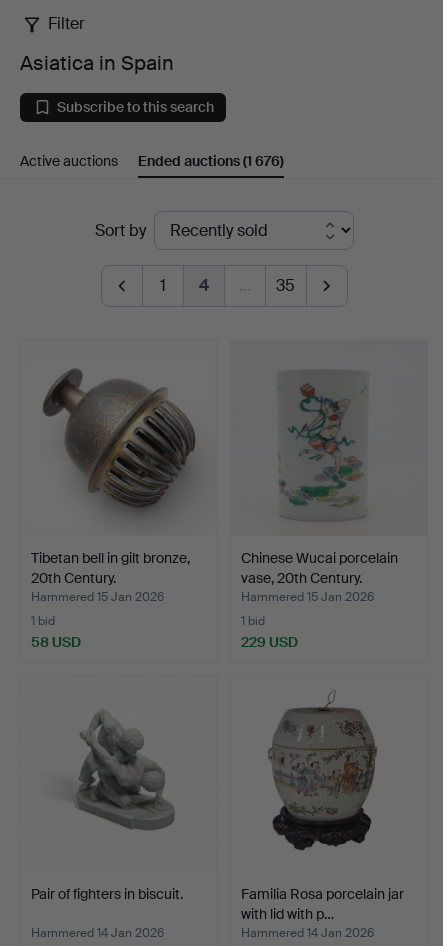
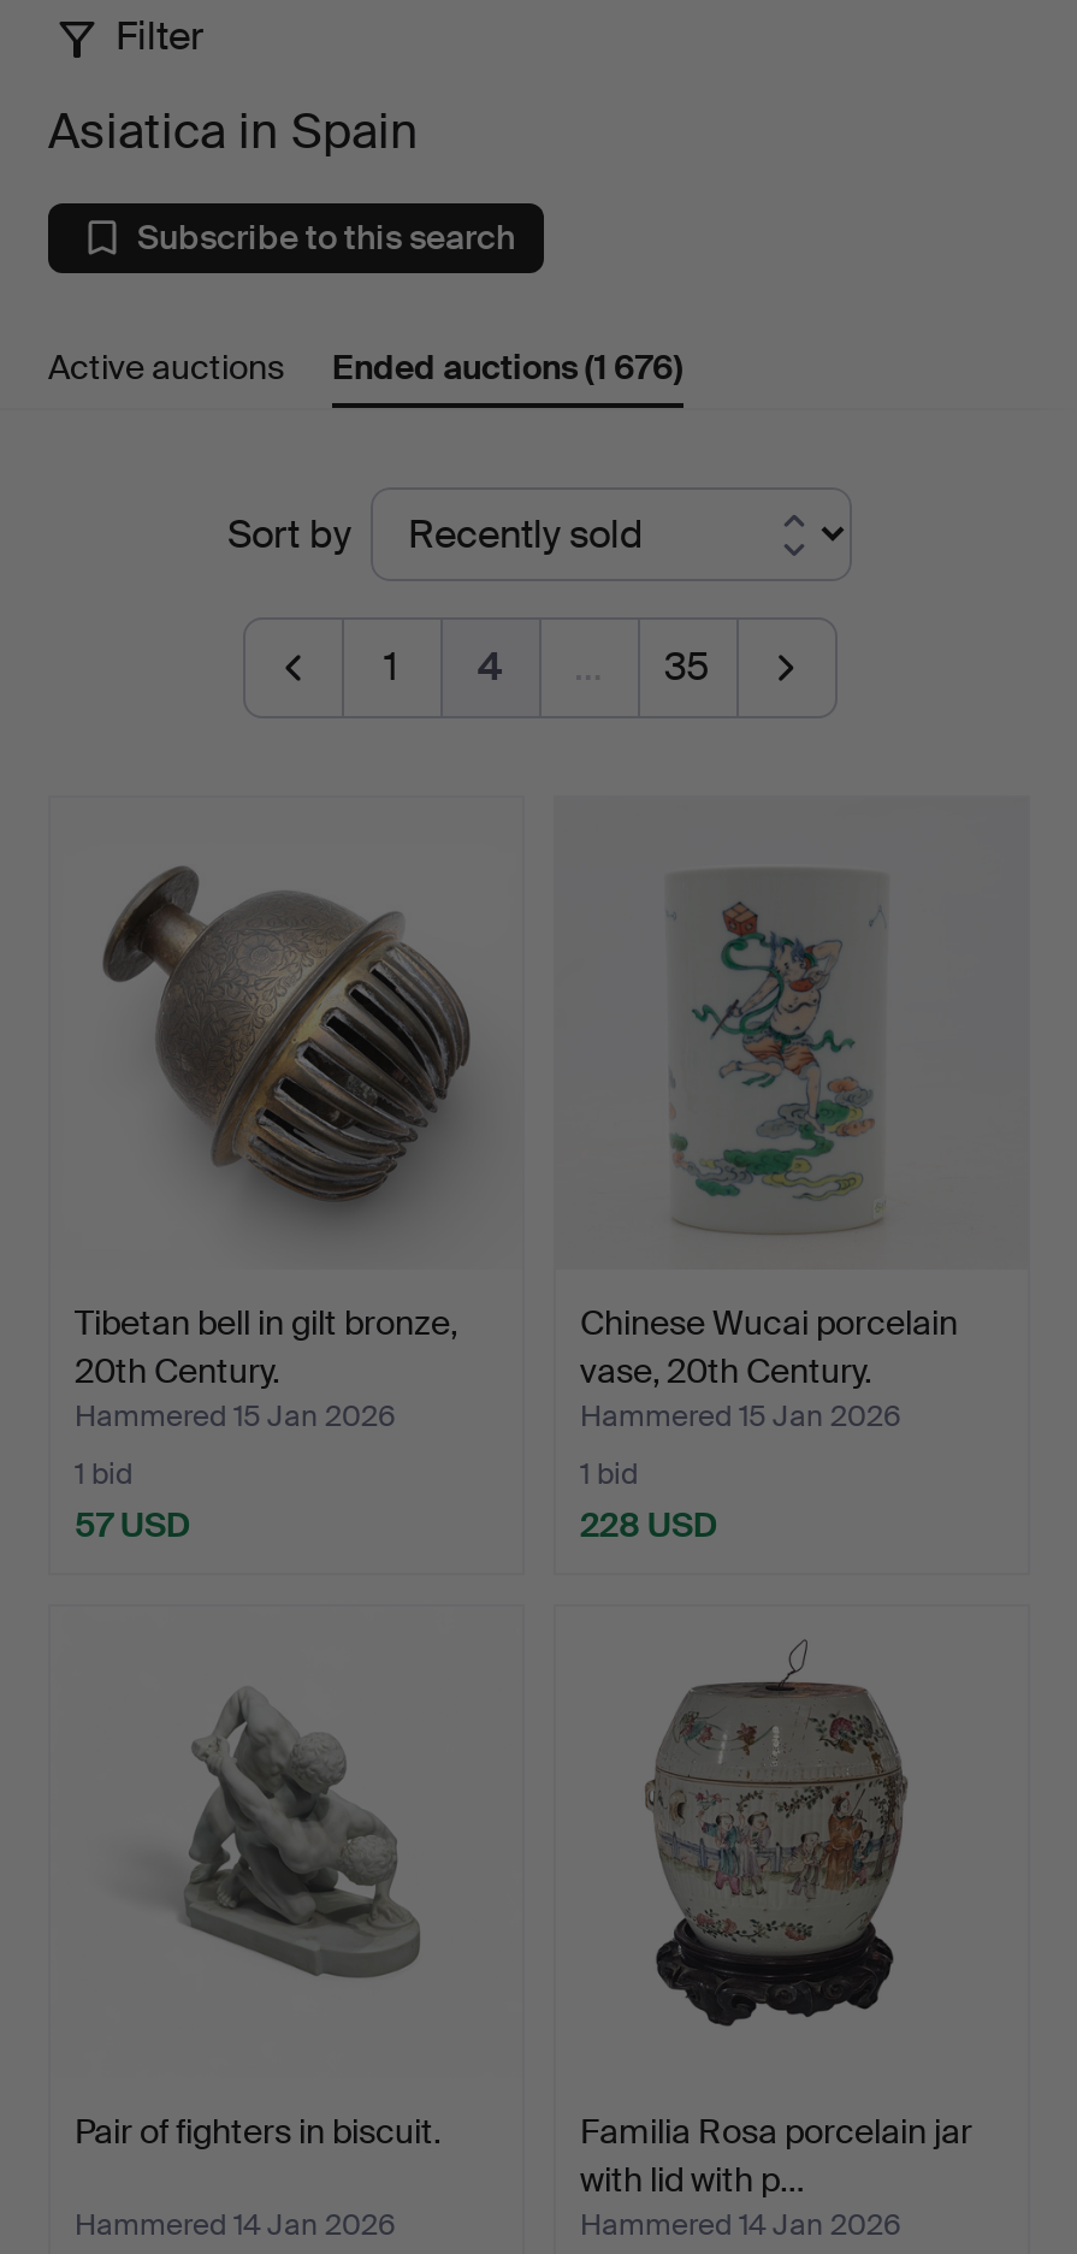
- 58 USD
+ 57 USD

- 229 USD
+ 228 USD
